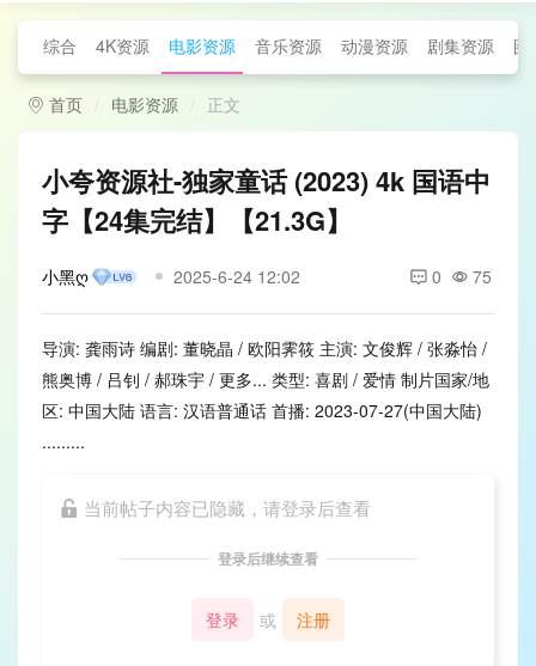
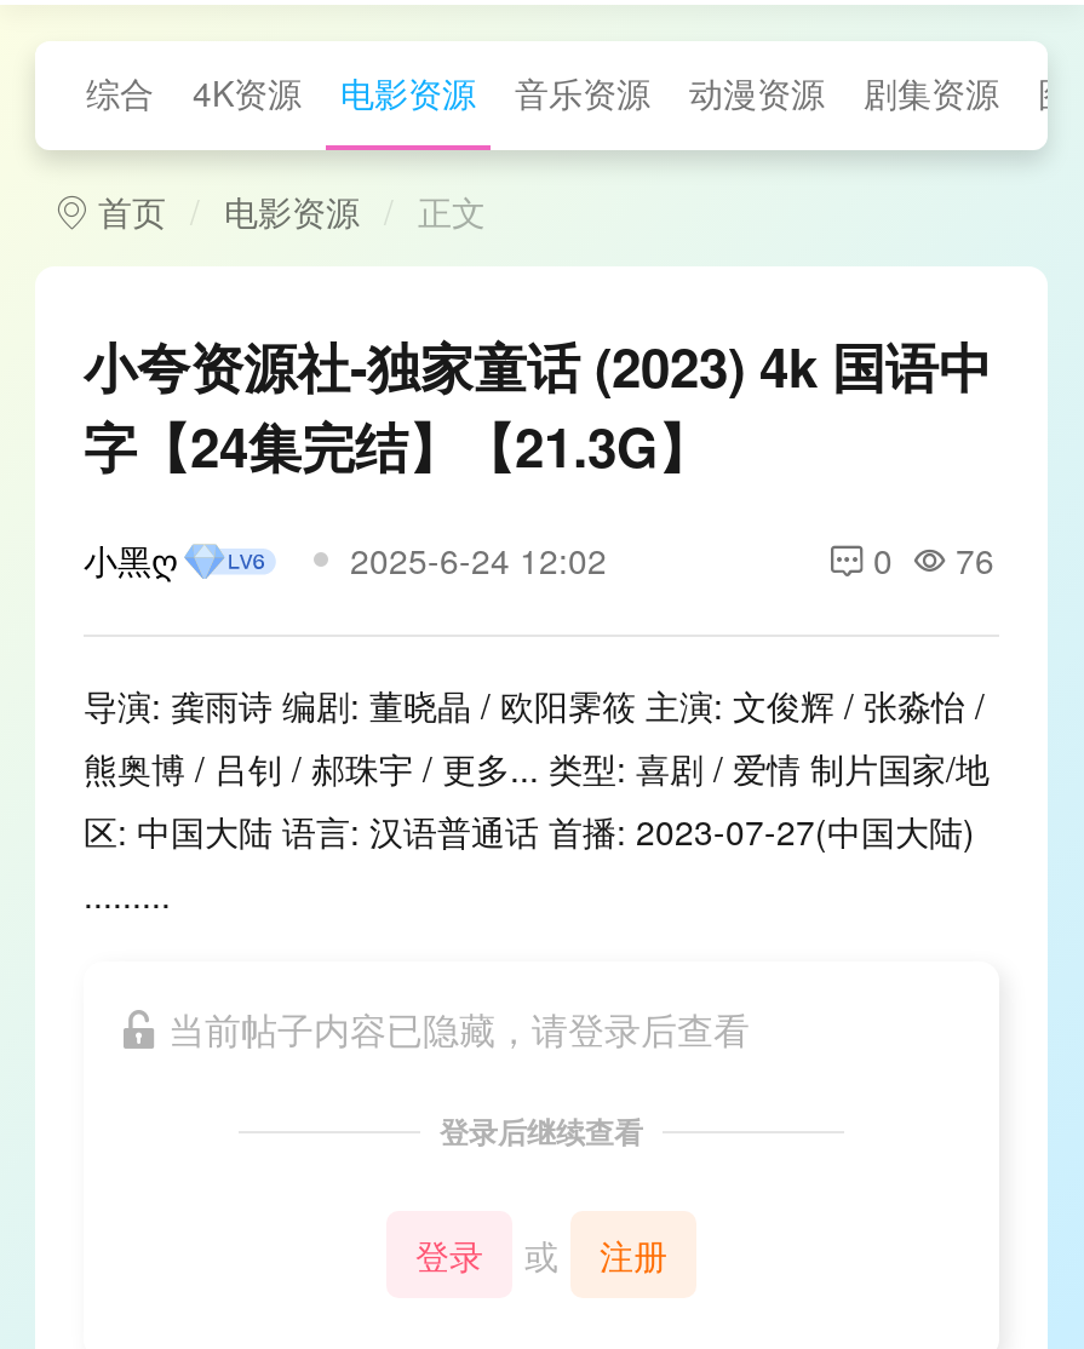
- 75
+ 76
